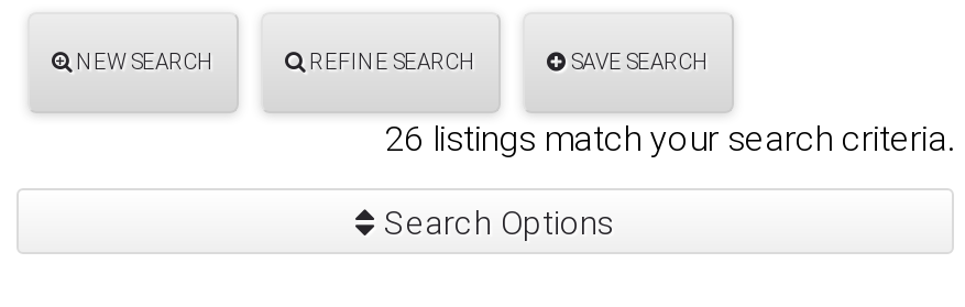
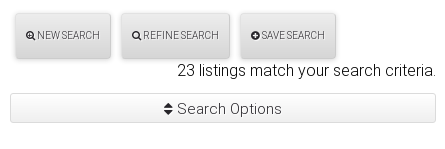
- 26 listings match your search criteria.
+ 23 listings match your search criteria.
